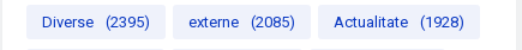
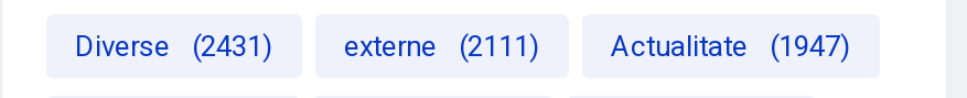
- Diverse (2395)
+ Diverse (2431)

- externe (2085)
+ externe (2111)

- Actualitate (1928)
+ Actualitate (1947)
